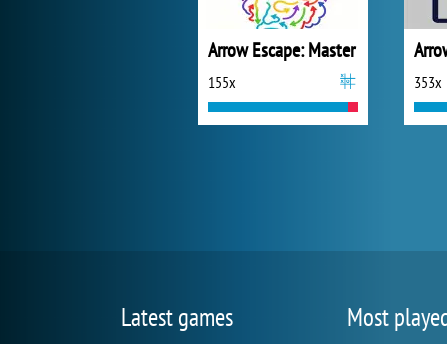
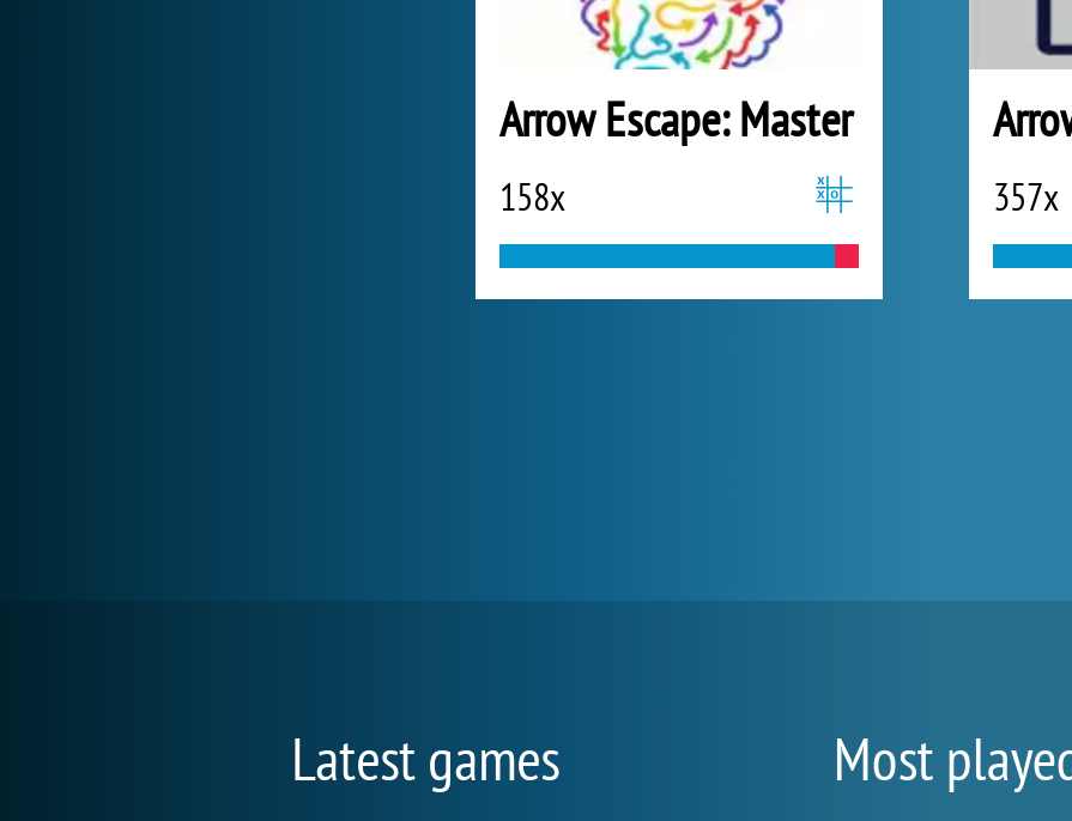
- 155x
+ 158x

- 353x
+ 357x
